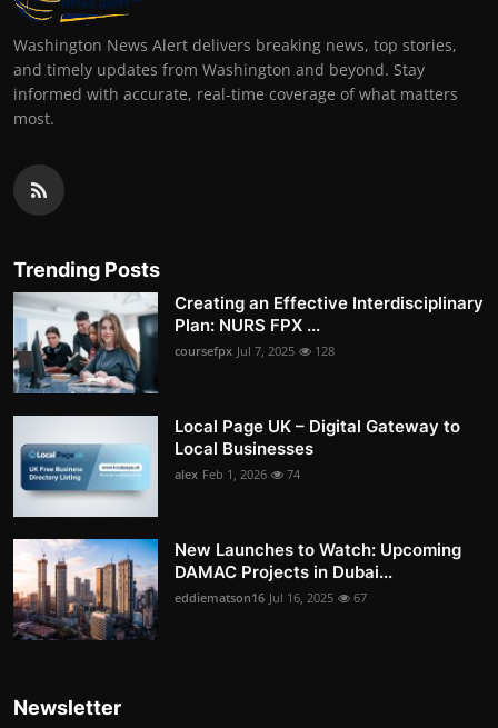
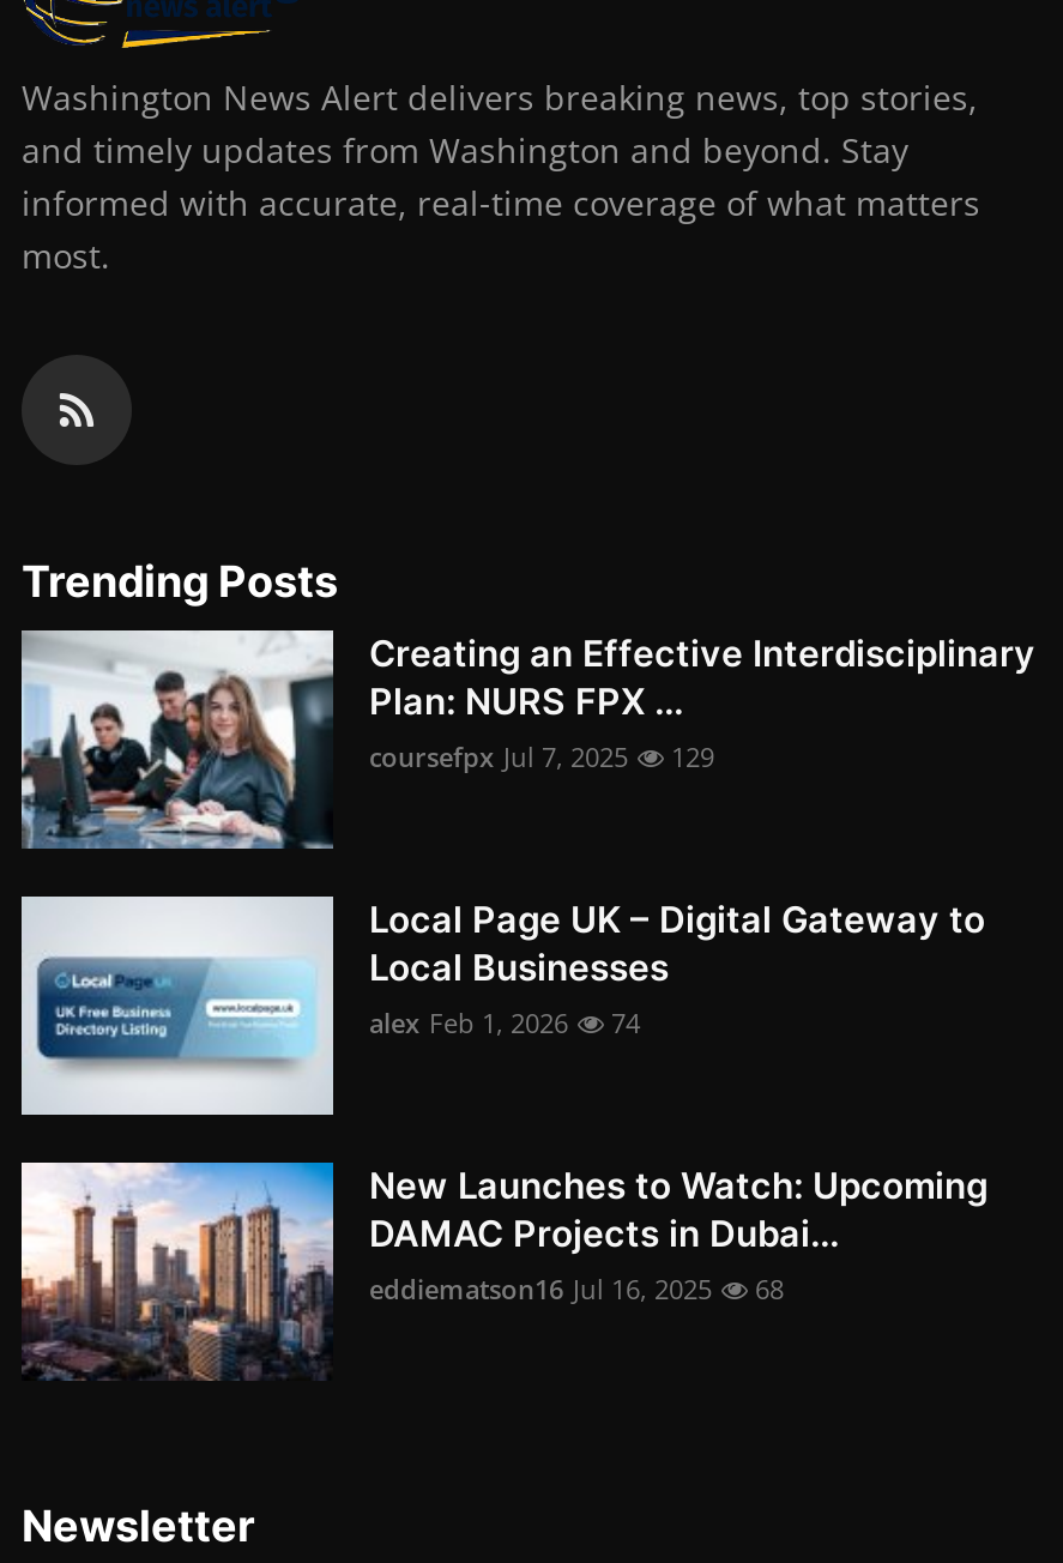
- coursefpx Jul 7, 2025 128
+ coursefpx Jul 7, 2025 129

- eddiematson16 Jul 16, 2025 67
+ eddiematson16 Jul 16, 2025 68
